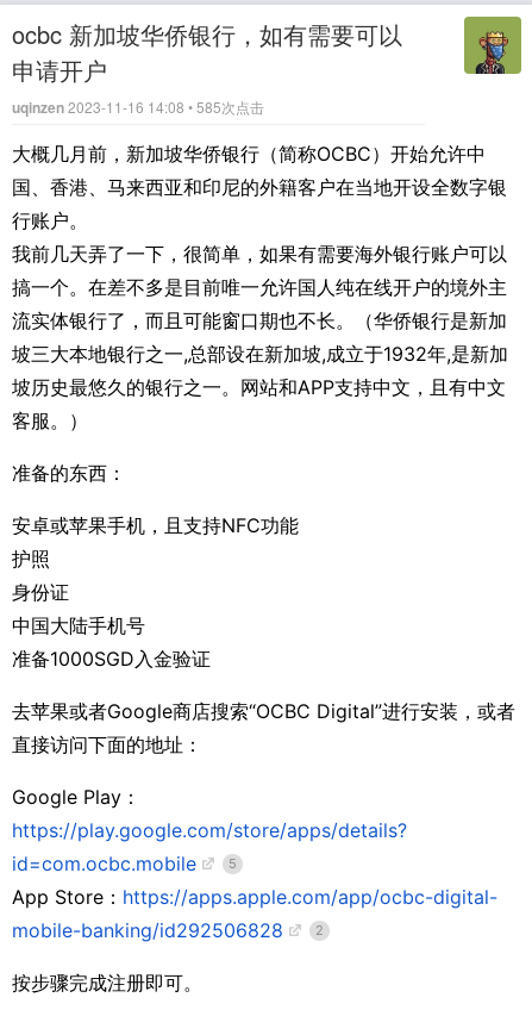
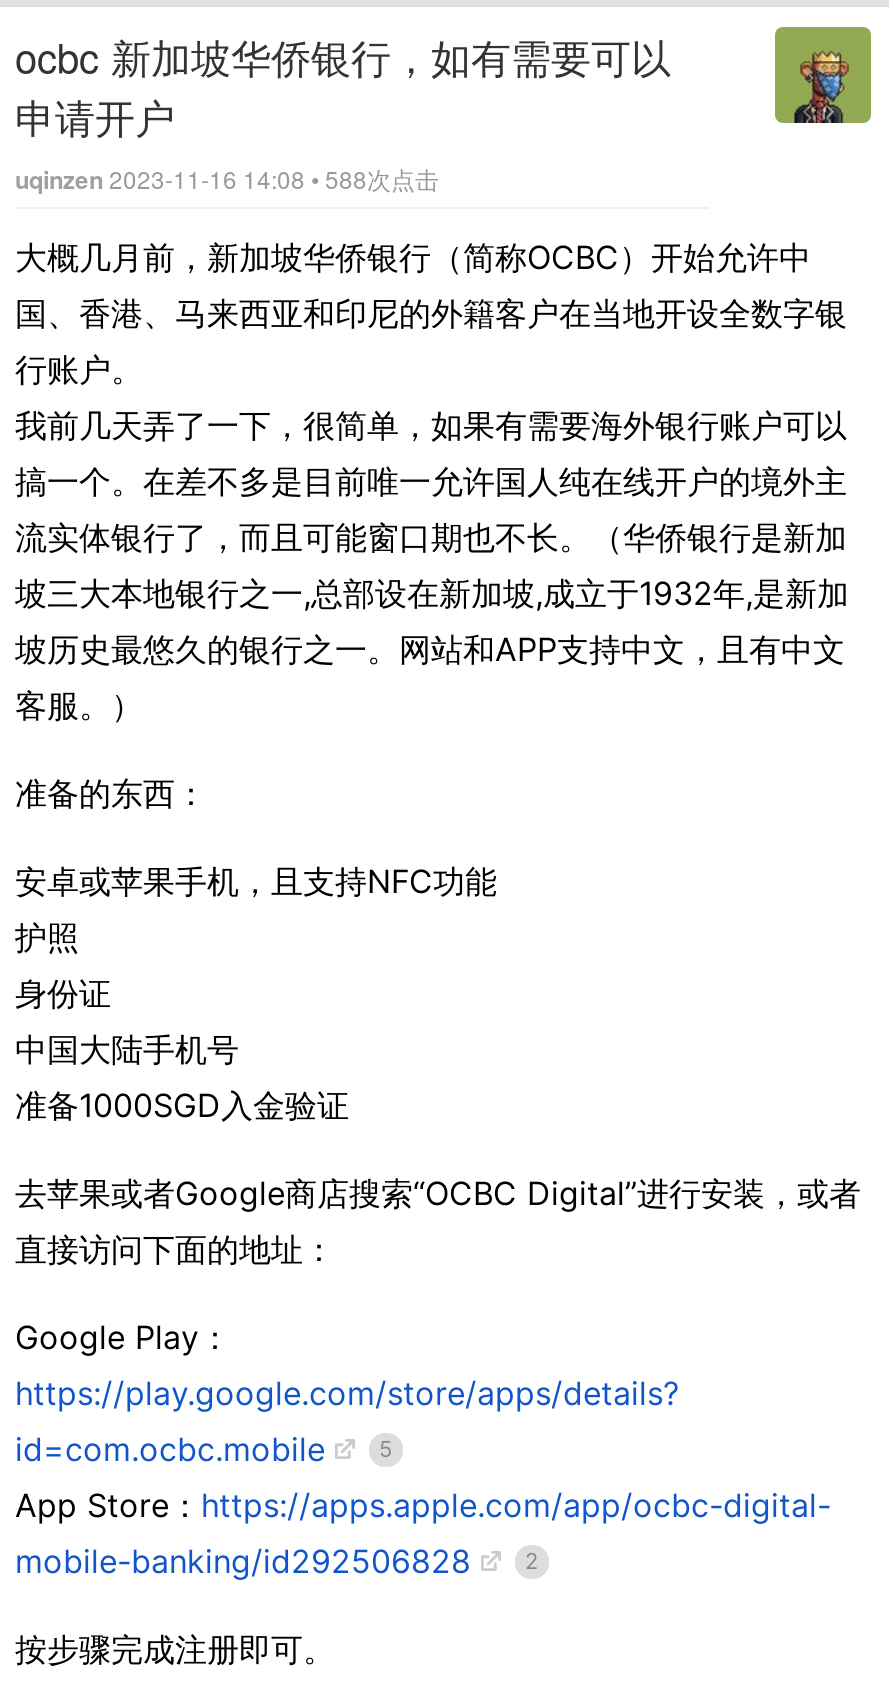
- uqinzen 2023-11-16 14:08 • 585次点击
+ uqinzen 2023-11-16 14:08 • 588次点击
